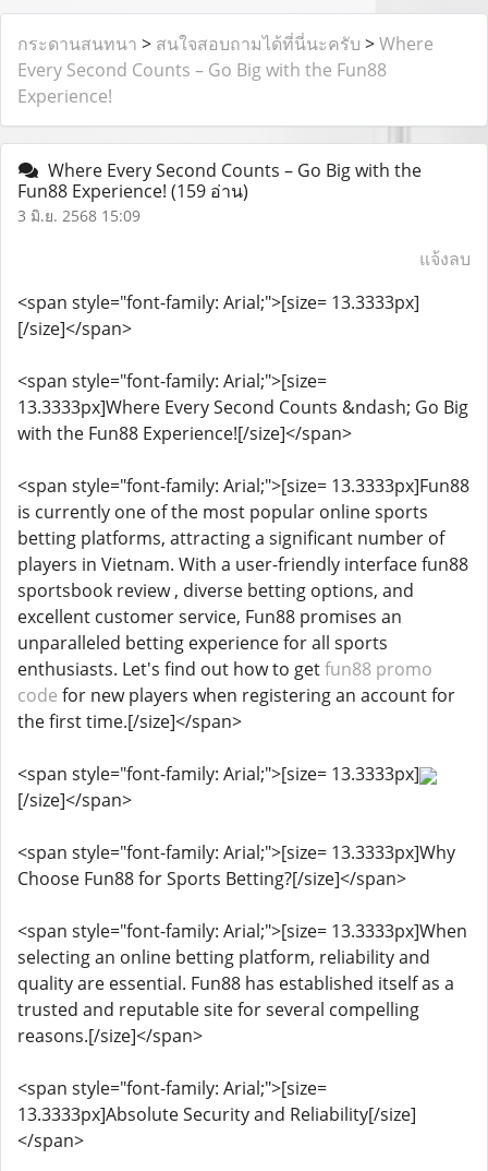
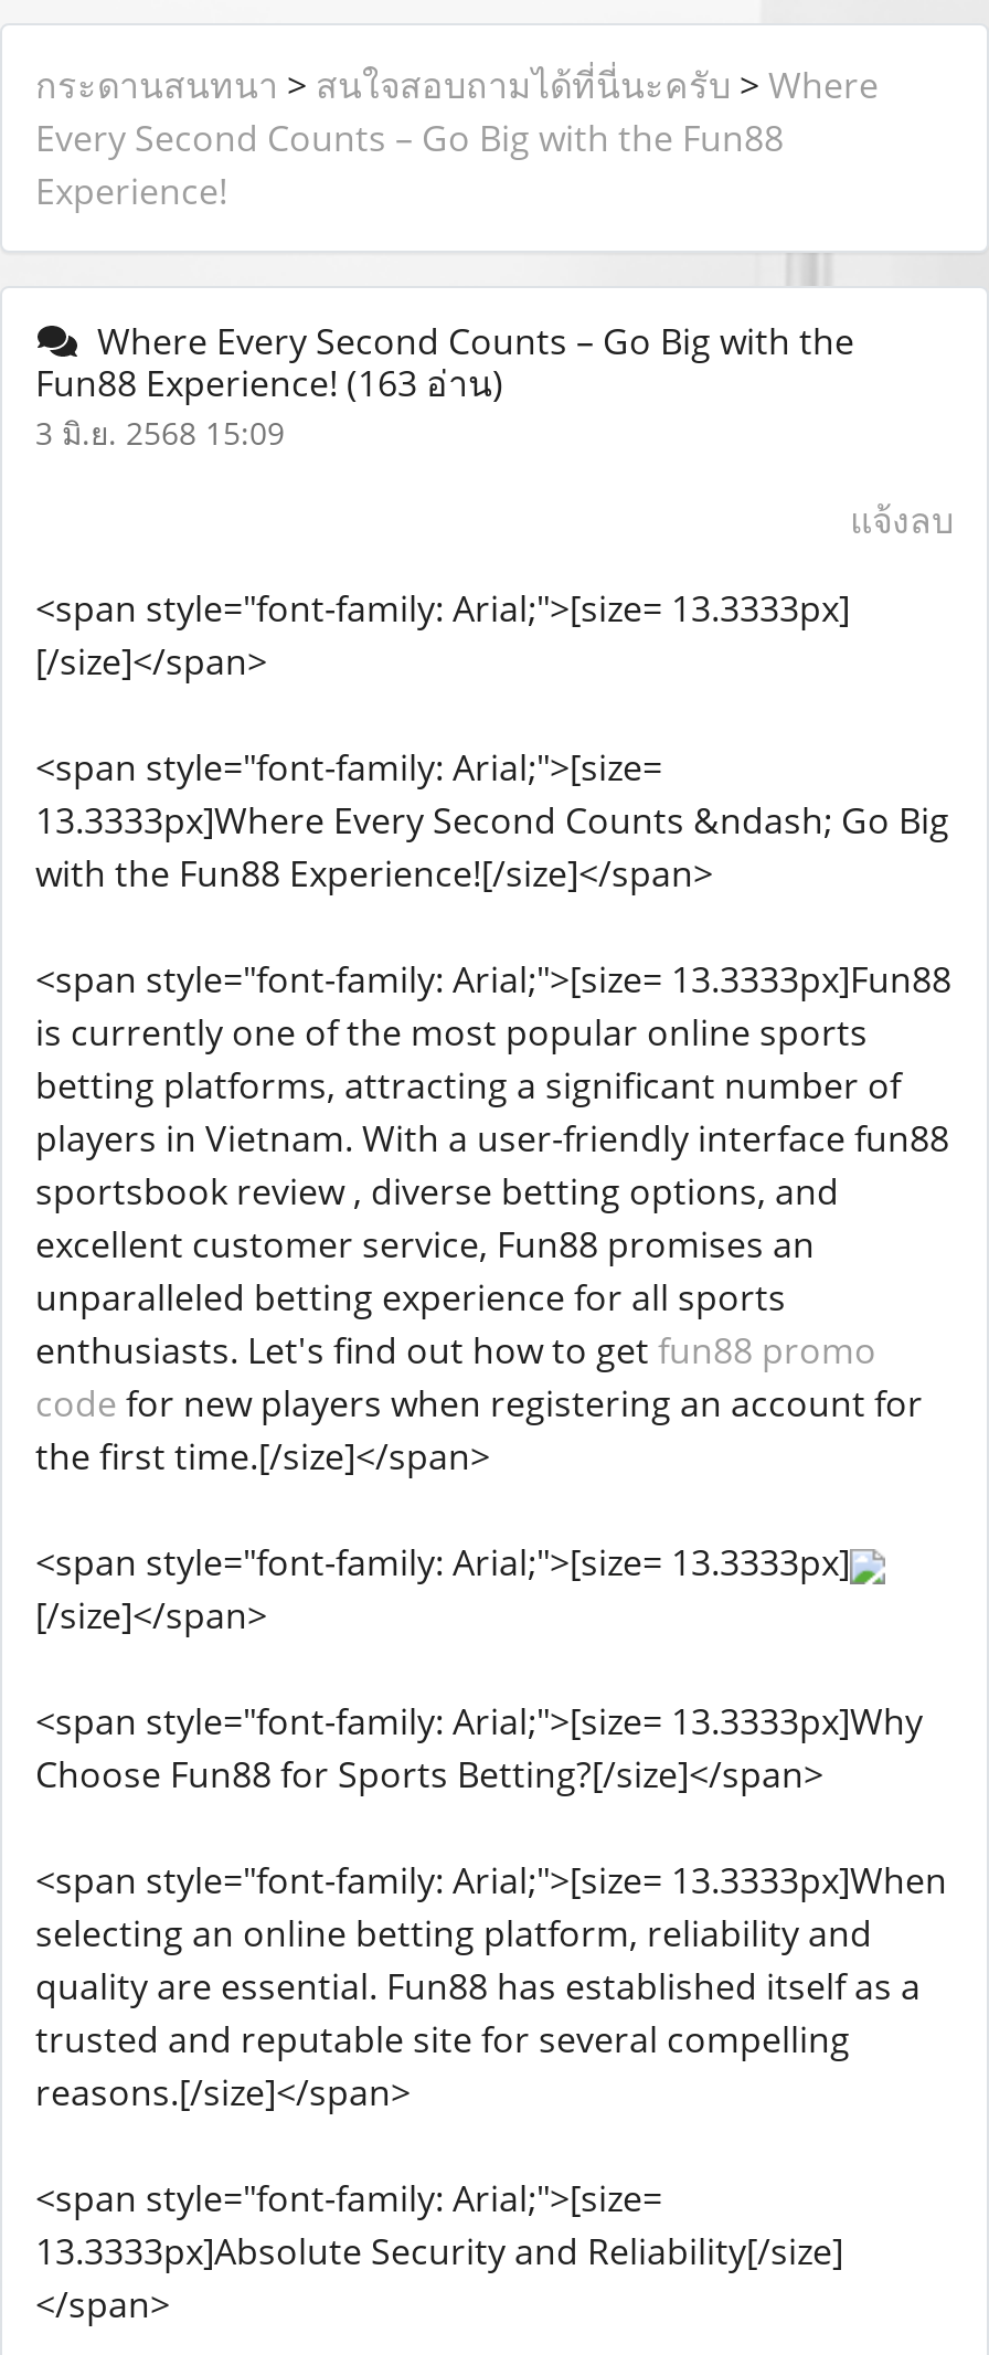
- Fun88 Experience! (159 อ่าน)
+ Fun88 Experience! (163 อ่าน)
